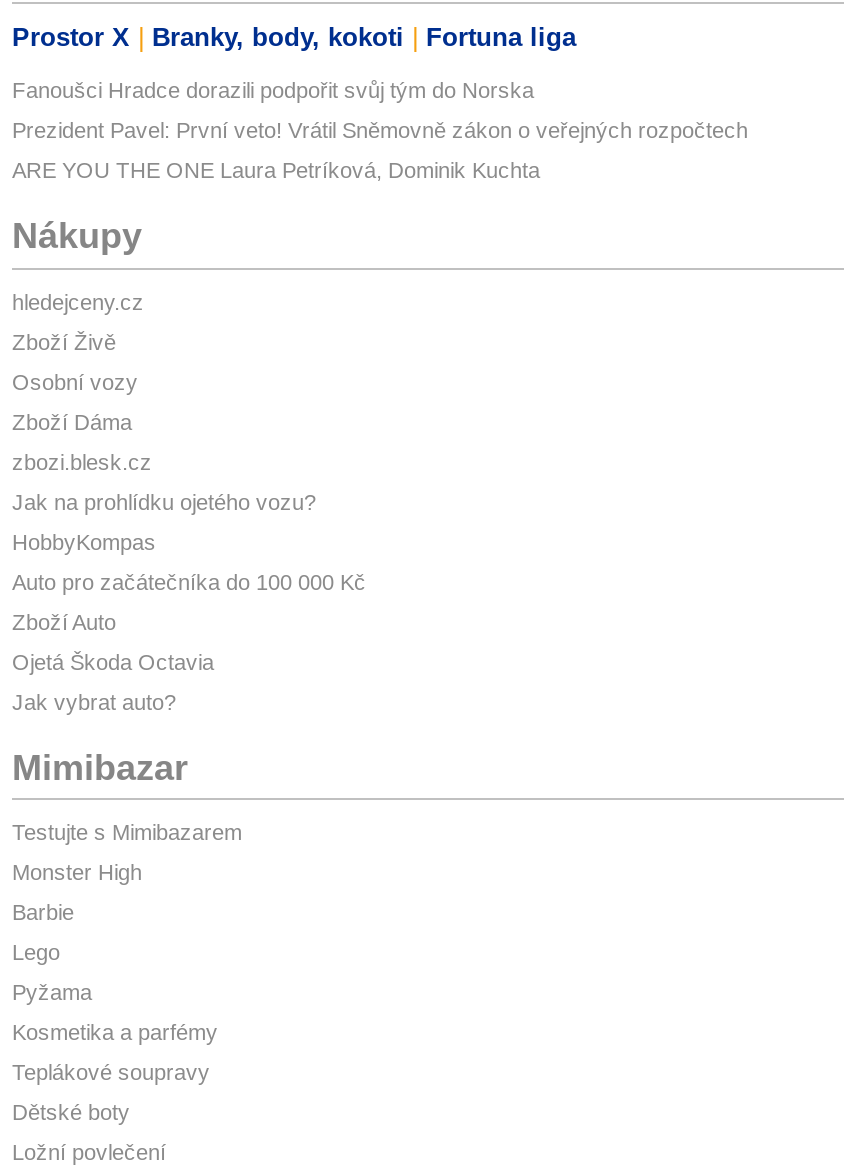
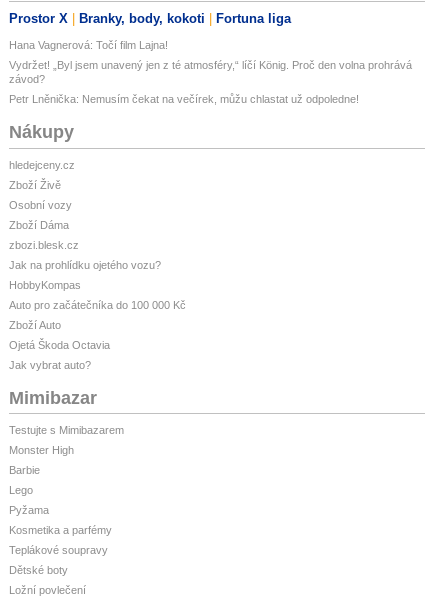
- Fanoušci Hradce dorazili podpořit svůj tým do Norska
+ Hana Vagnerová: Točí film Lajna!

- Prezident Pavel: První veto! Vrátil Sněmovně zákon o veřejných rozpočtech
+ Vydržet! „Byl jsem unavený jen z té atmosféry,“ líčí König. Proč den volna prohrává
+ závod?

- ARE YOU THE ONE Laura Petríková, Dominik Kuchta
+ Petr Lněnička: Nemusím čekat na večírek, můžu chlastat už odpoledne!
